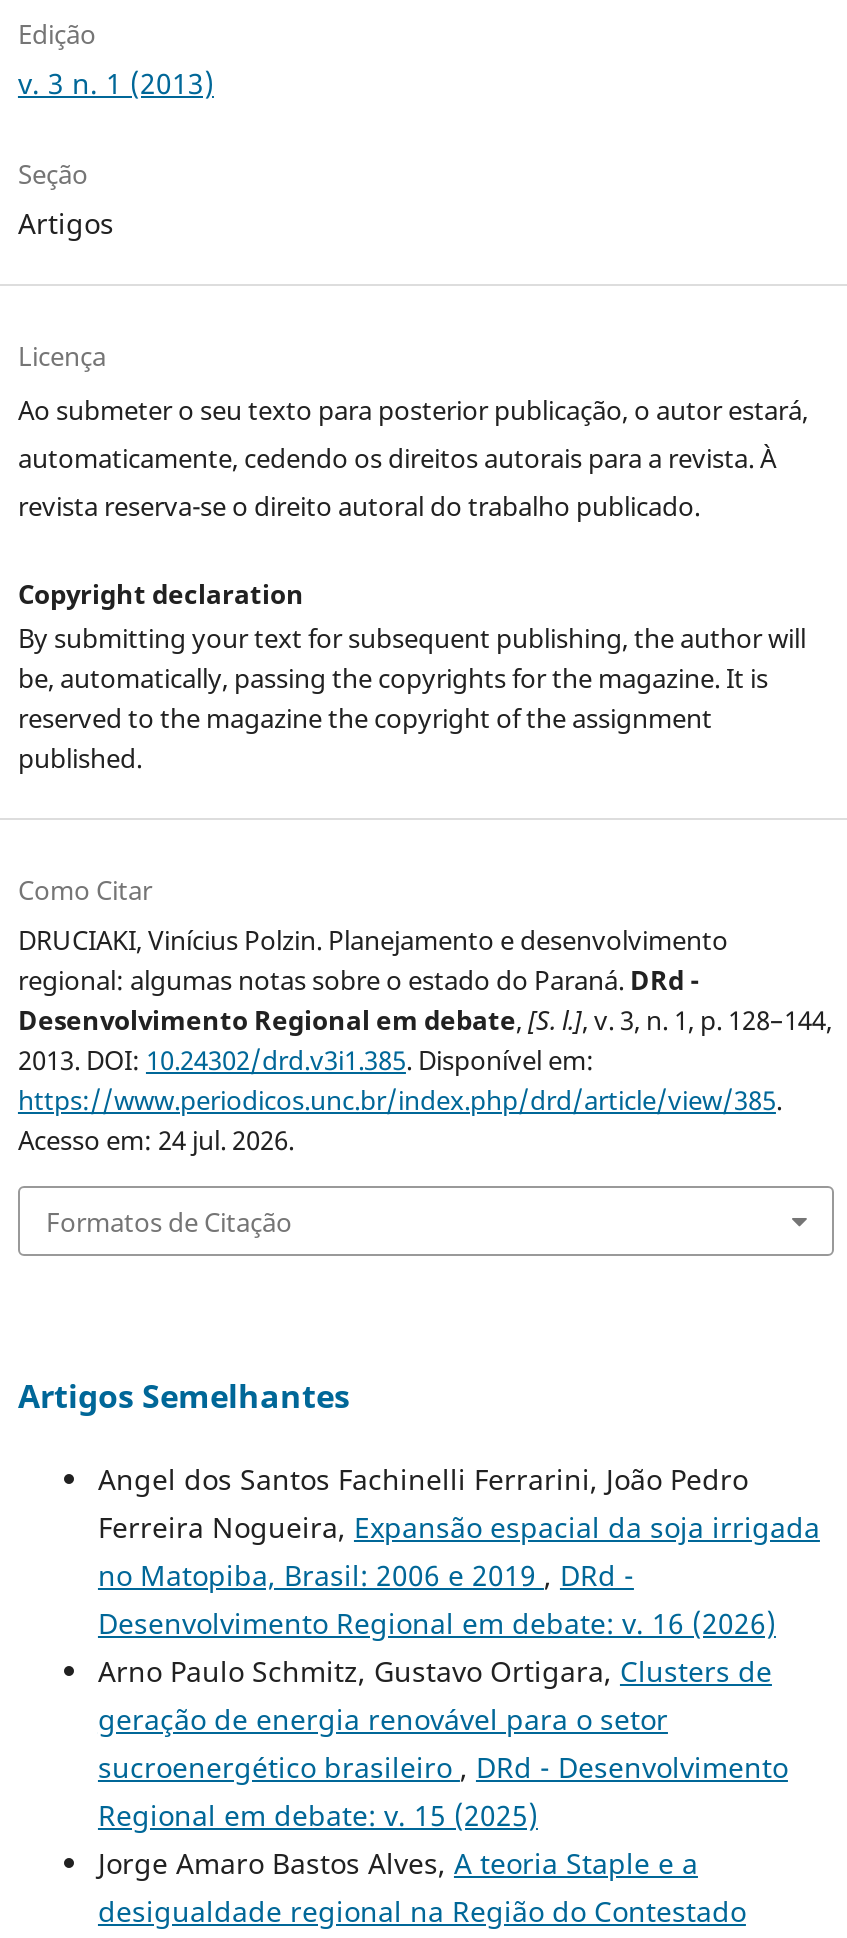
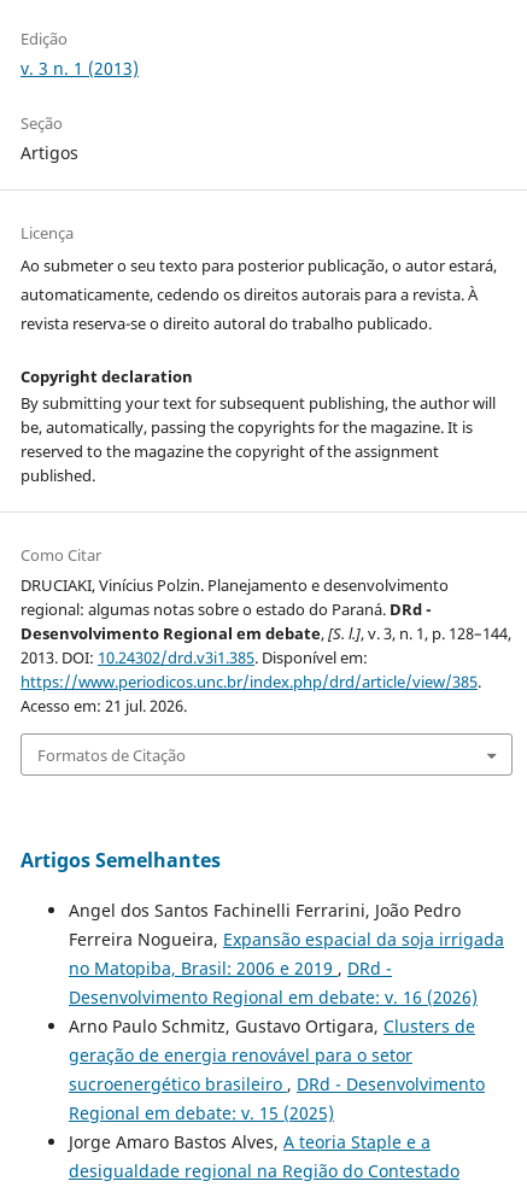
- Acesso em: 24 jul. 2026.
+ Acesso em: 21 jul. 2026.
